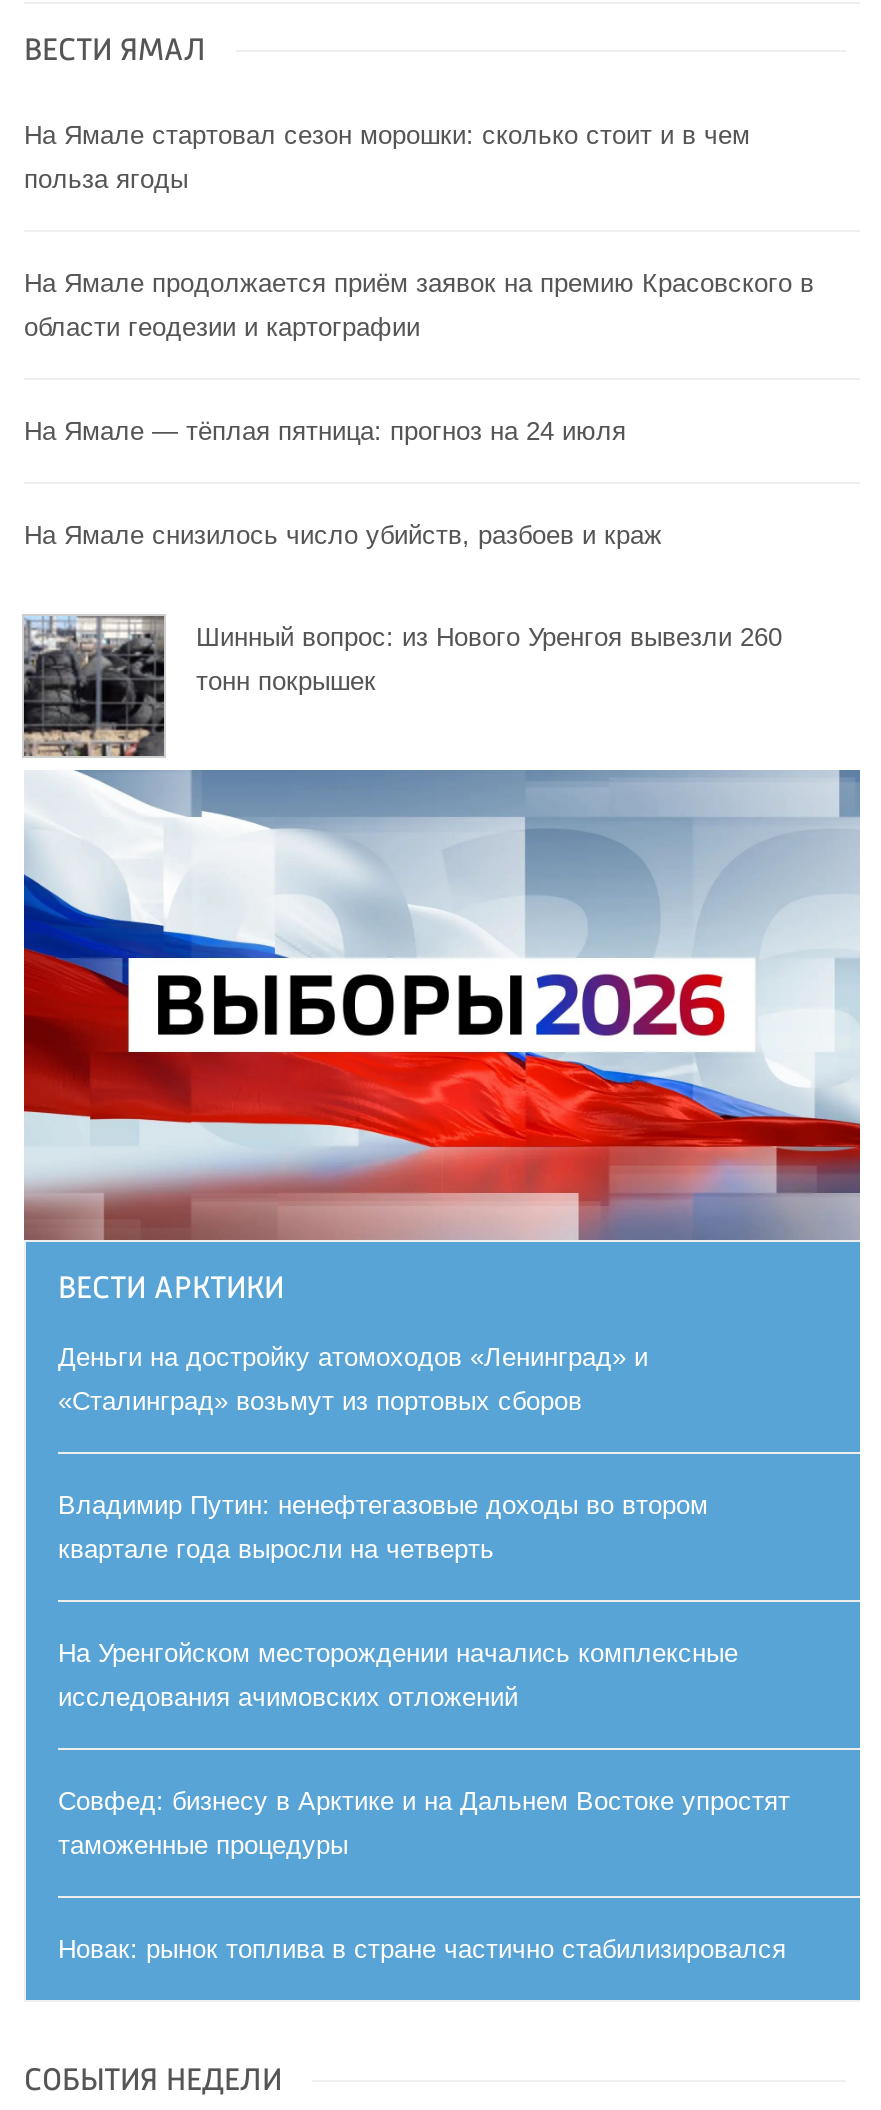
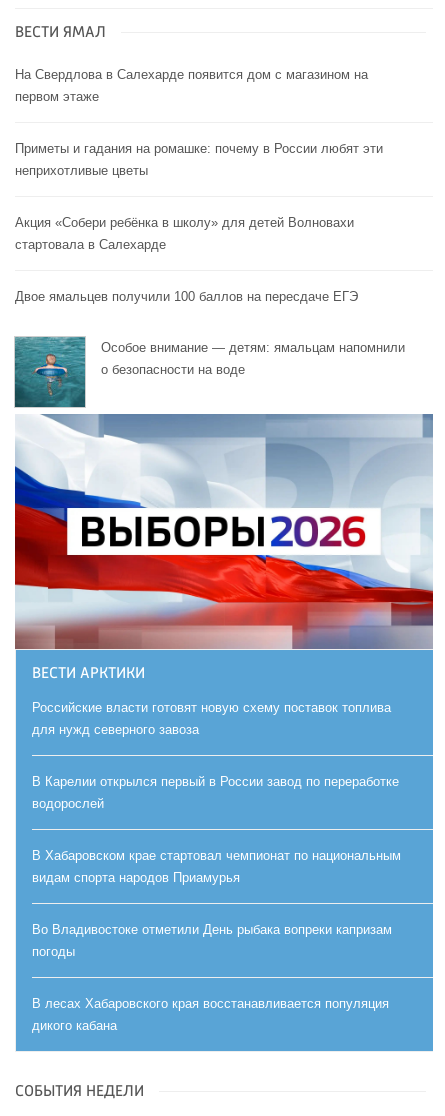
- [image]
- На Ямале стартовал сезон морошки: сколько стоит и в чем
- польза ягоды
- На Ямале продолжается приём заявок на премию Красовского в
- области геодезии и картографии
- На Ямале — тёплая пятница: прогноз на 24 июля
- На Ямале снизилось число убийств, разбоев и краж
- Шинный вопрос: из Нового Уренгоя вывезли 260
- тонн покрышек
+ [image]
+ На Свердлова в Салехарде появится дом с магазином на
+ первом этаже
+ Приметы и гадания на ромашке: почему в России любят эти
+ неприхотливые цветы
+ Акция «Собери ребёнка в школу» для детей Волновахи
+ стартовала в Салехарде
+ Двое ямальцев получили 100 баллов на пересдаче ЕГЭ
+ Особое внимание — детям: ямальцам напомнили
+ о безопасности на воде

- Деньги на достройку атомоходов «Ленинград» и
- «Сталинград» возьмут из портовых сборов
- Владимир Путин: ненефтегазовые доходы во втором
- квартале года выросли на четверть
- На Уренгойском месторождении начались комплексные
- исследования ачимовских отложений
- Совфед: бизнесу в Арктике и на Дальнем Востоке упростят
- таможенные процедуры
- Новак: рынок топлива в стране частично стабилизировался
+ Российские власти готовят новую схему поставок топлива
+ для нужд северного завоза
+ В Карелии открылся первый в России завод по переработке
+ водорослей
+ В Хабаровском крае стартовал чемпионат по национальным
+ видам спорта народов Приамурья
+ Во Владивостоке отметили День рыбака вопреки капризам
+ погоды
+ В лесах Хабаровского края восстанавливается популяция
+ дикого кабана
